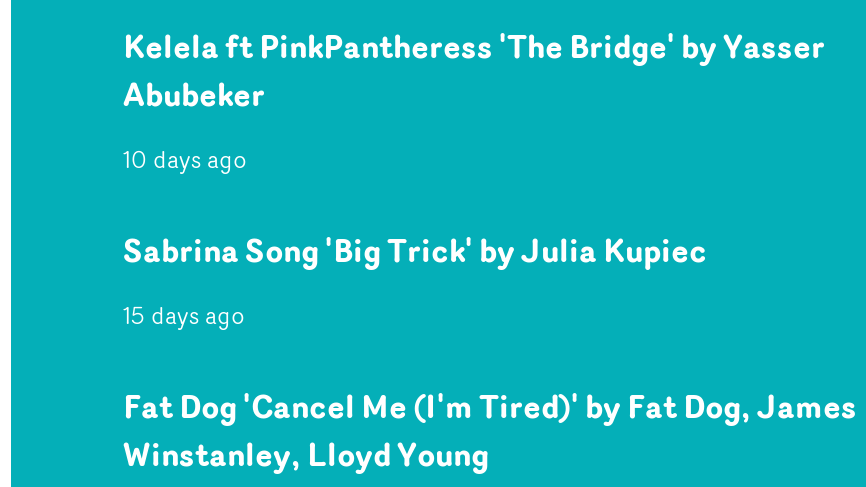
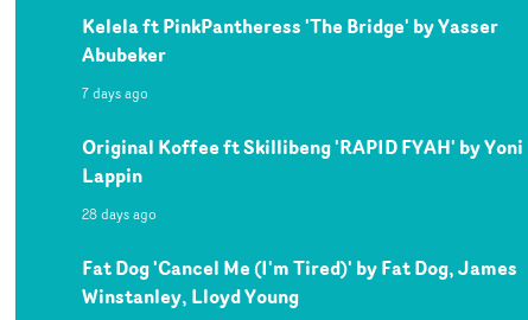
- 10 days ago
+ 7 days ago

- Sabrina Song 'Big Trick' by Julia Kupiec
+ Original Koffee ft Skillibeng 'RAPID FYAH' by Yoni
+ Lappin

- 15 days ago
+ 28 days ago
